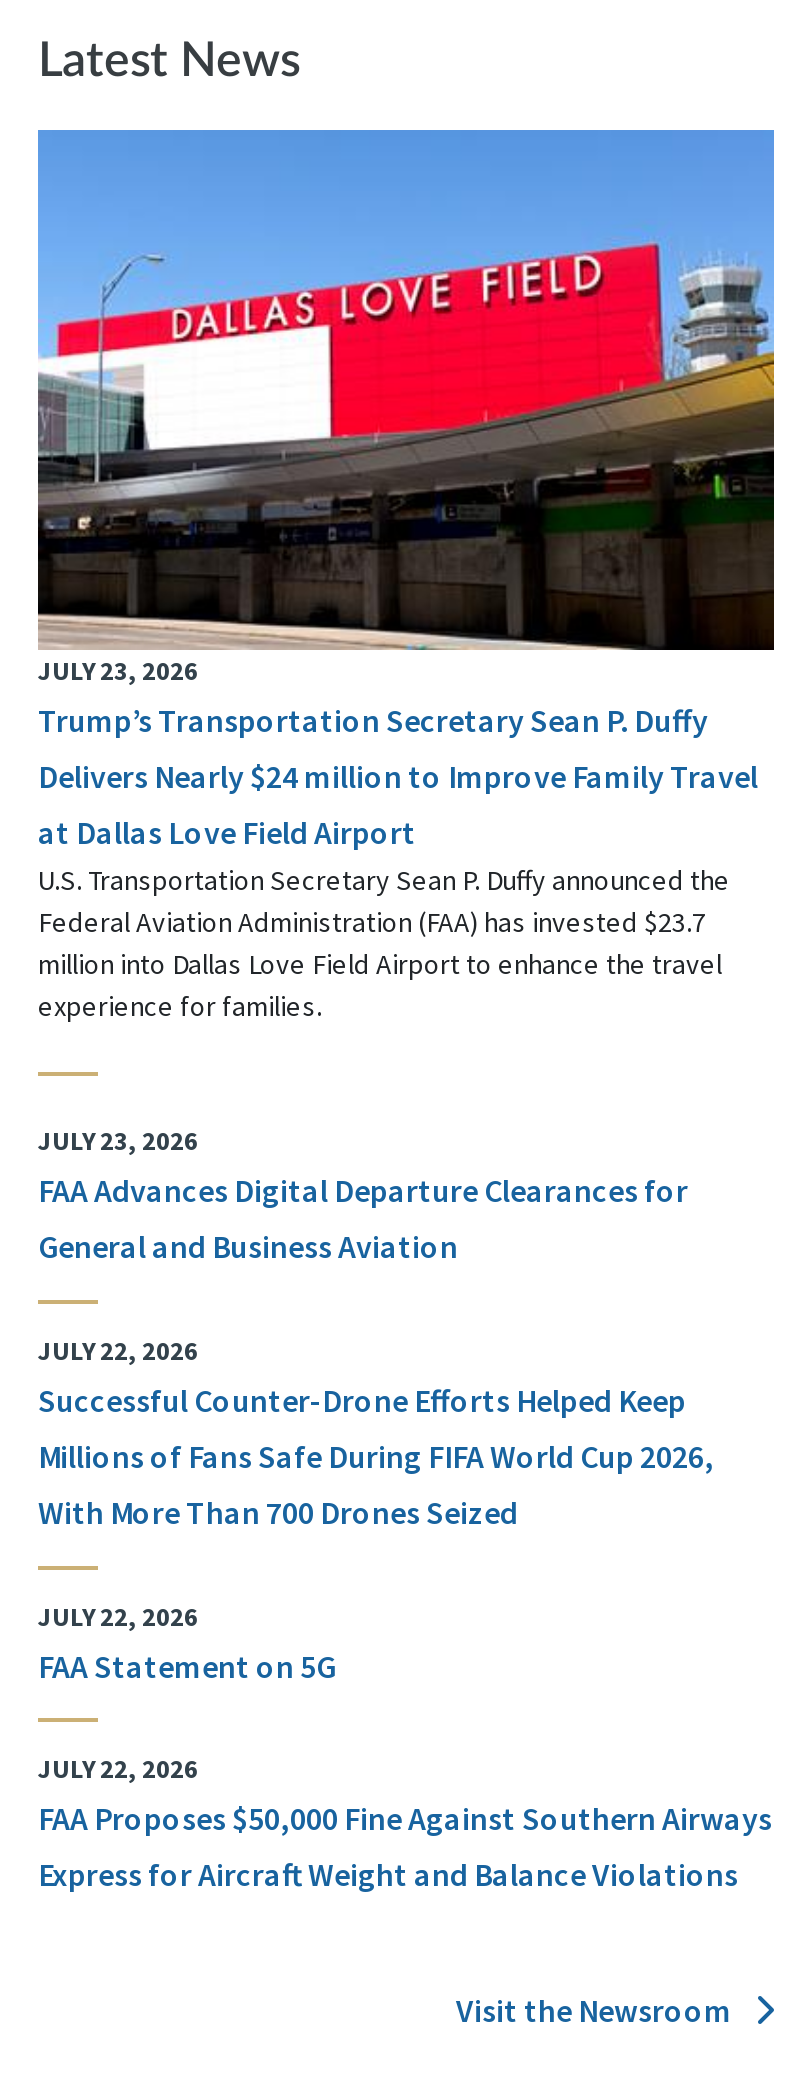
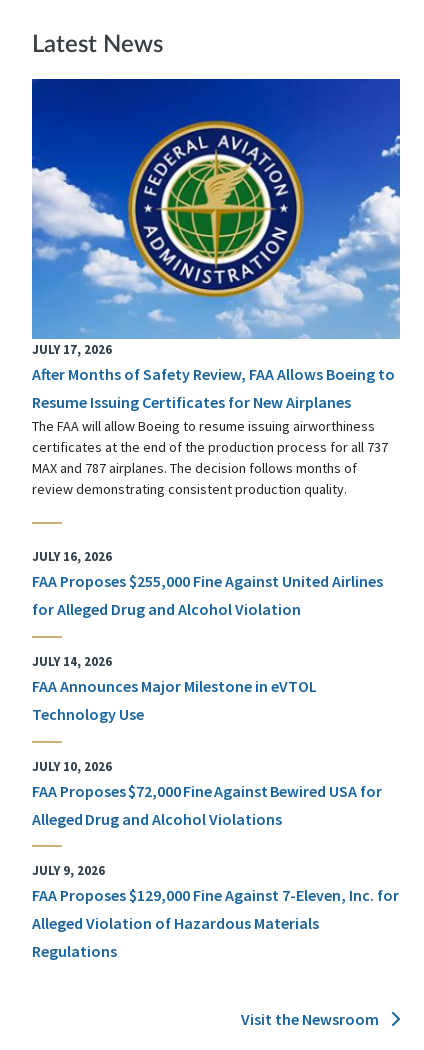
- [image]
- JULY 23, 2026
- Trump’s Transportation Secretary Sean P. Duffy
- Delivers Nearly $24 million to Improve Family Travel
- at Dallas Love Field Airport
- U.S. Transportation Secretary Sean P. Duffy announced the
- Federal Aviation Administration (FAA) has invested $23.7
- million into Dallas Love Field Airport to enhance the travel
- experience for families.
+ [image]
+ JULY 17, 2026
+ After Months of Safety Review, FAA Allows Boeing to
+ Resume Issuing Certificates for New Airplanes
+ The FAA will allow Boeing to resume issuing airworthiness
+ certificates at the end of the production process for all 737
+ MAX and 787 airplanes. The decision follows months of
+ review demonstrating consistent production quality.

- JULY 23, 2026
- FAA Advances Digital Departure Clearances for
- General and Business Aviation
+ JULY 16, 2026
+ FAA Proposes $255,000 Fine Against United Airlines
+ for Alleged Drug and Alcohol Violation

- JULY 22, 2026
- Successful Counter-Drone Efforts Helped Keep
- Millions of Fans Safe During FIFA World Cup 2026,
- With More Than 700 Drones Seized
+ JULY 14, 2026
+ FAA Announces Major Milestone in eVTOL
+ Technology Use

- JULY 22, 2026
- FAA Statement on 5G
+ JULY 10, 2026
+ FAA Proposes $72,000 Fine Against Bewired USA for
+ Alleged Drug and Alcohol Violations

- JULY 22, 2026
- FAA Proposes $50,000 Fine Against Southern Airways
- Express for Aircraft Weight and Balance Violations
+ JULY 9, 2026
+ FAA Proposes $129,000 Fine Against 7-Eleven, Inc. for
+ Alleged Violation of Hazardous Materials
+ Regulations
